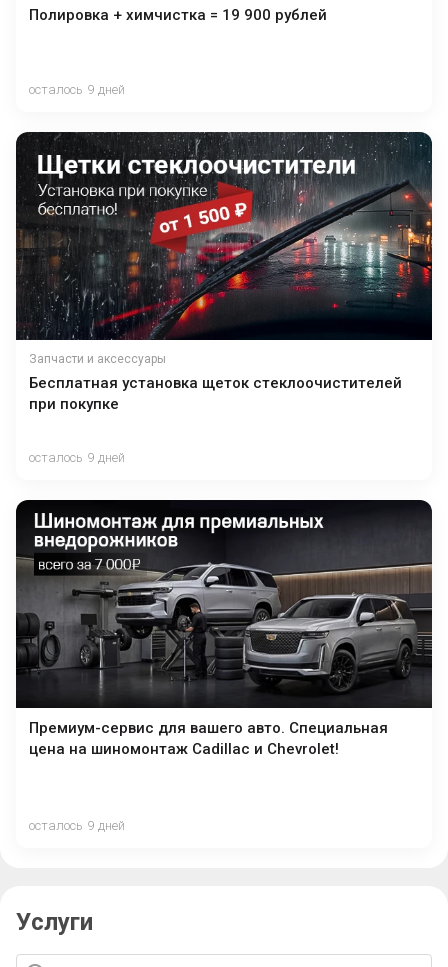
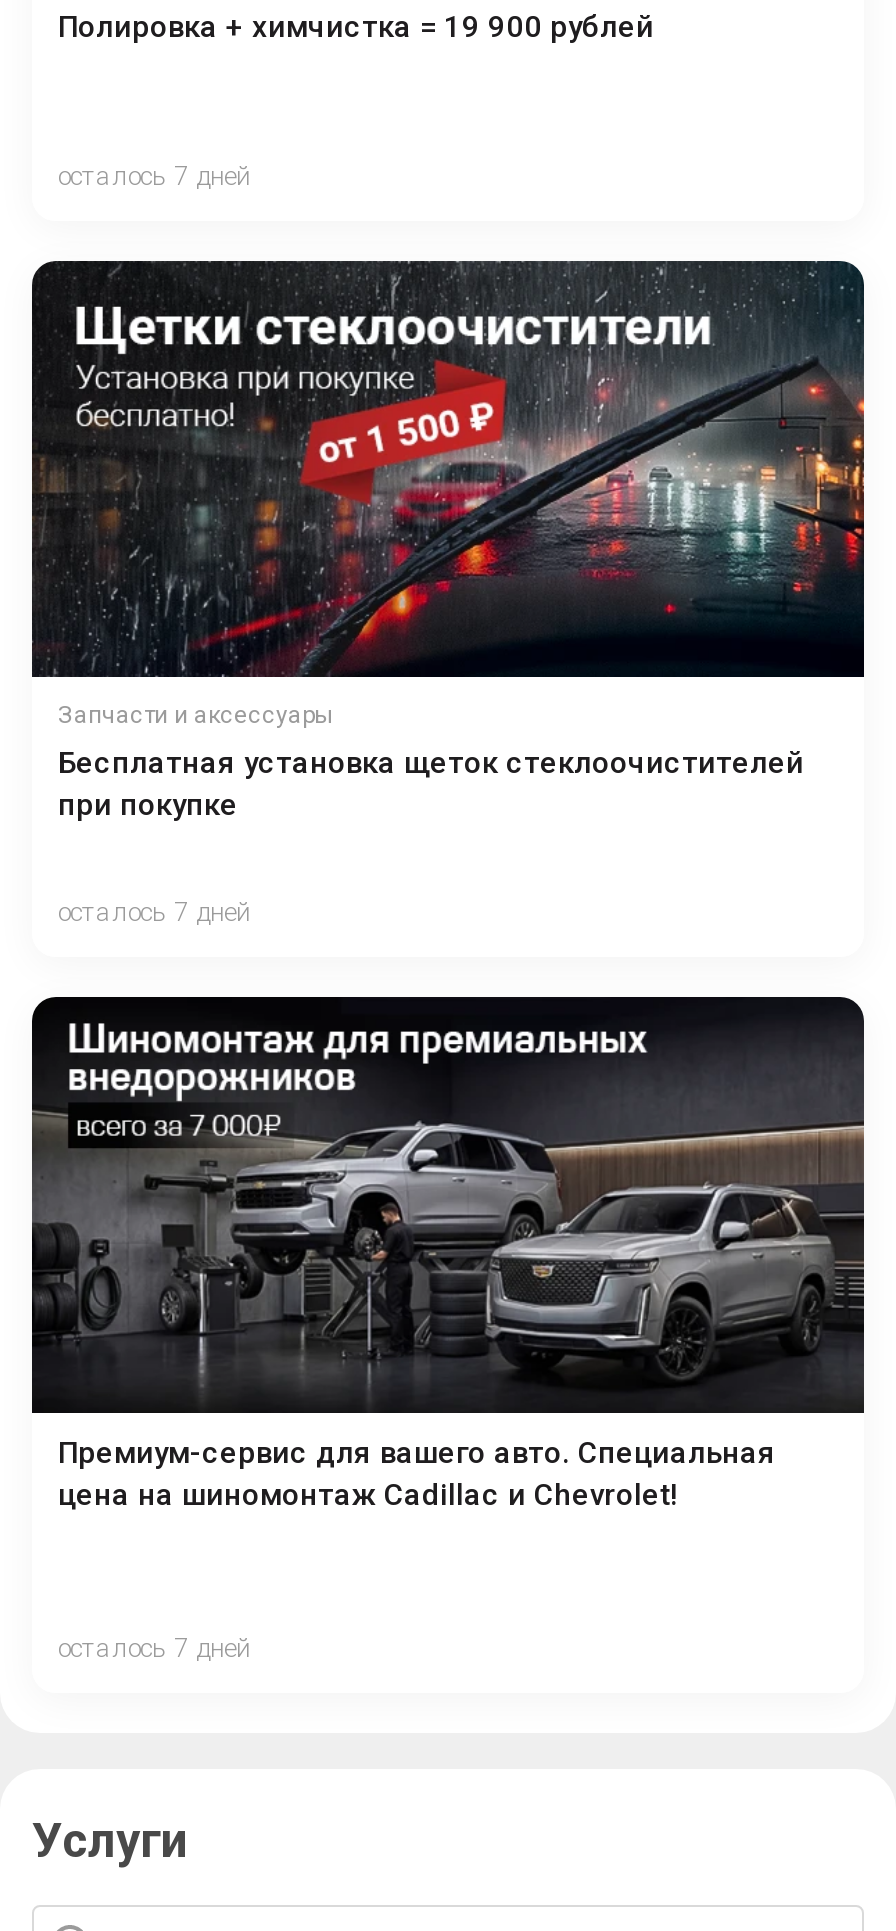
- осталось 9 дней
+ осталось 7 дней

- осталось 9 дней
+ осталось 7 дней

- осталось 9 дней
+ осталось 7 дней
